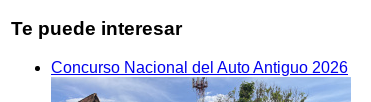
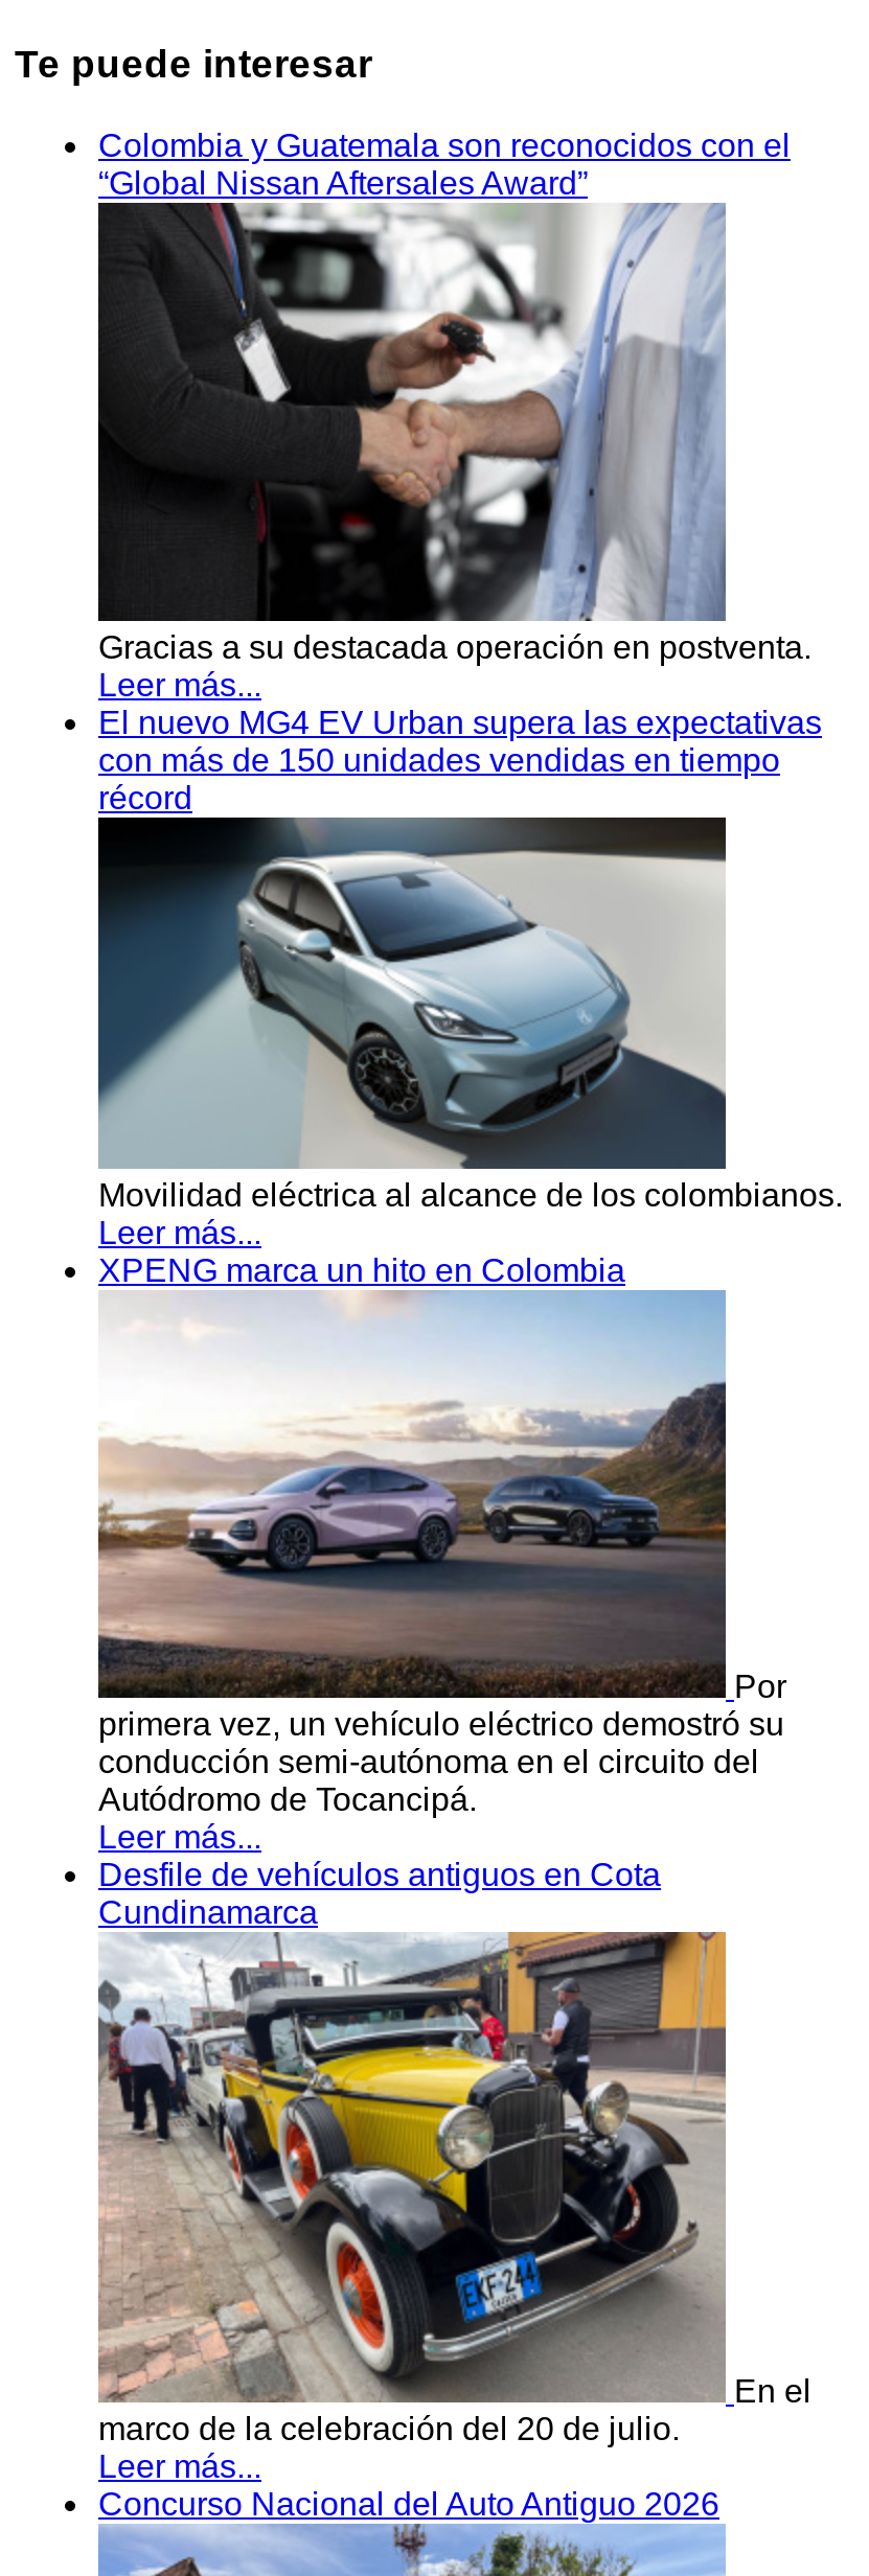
+ [image]
+ Colombia y Guatemala son reconocidos con el
+ “Global Nissan Aftersales Award”

+ [image]
+ Gracias a su destacada operación en postventa.
+ Leer más...
+ El nuevo MG4 EV Urban supera las expectativas
+ con más de 150 unidades vendidas en tiempo
+ récord

+ [image]
+ Movilidad eléctrica al alcance de los colombianos.
+ Leer más...
+ XPENG marca un hito en Colombia

+ [image]
+ Por
+ primera vez, un vehículo eléctrico demostró su
+ conducción semi-autónoma en el circuito del
+ Autódromo de Tocancipá.
+ Leer más...
+ Desfile de vehículos antiguos en Cota
+ Cundinamarca

+ En el
+ marco de la celebración del 20 de julio.
+ Leer más...
